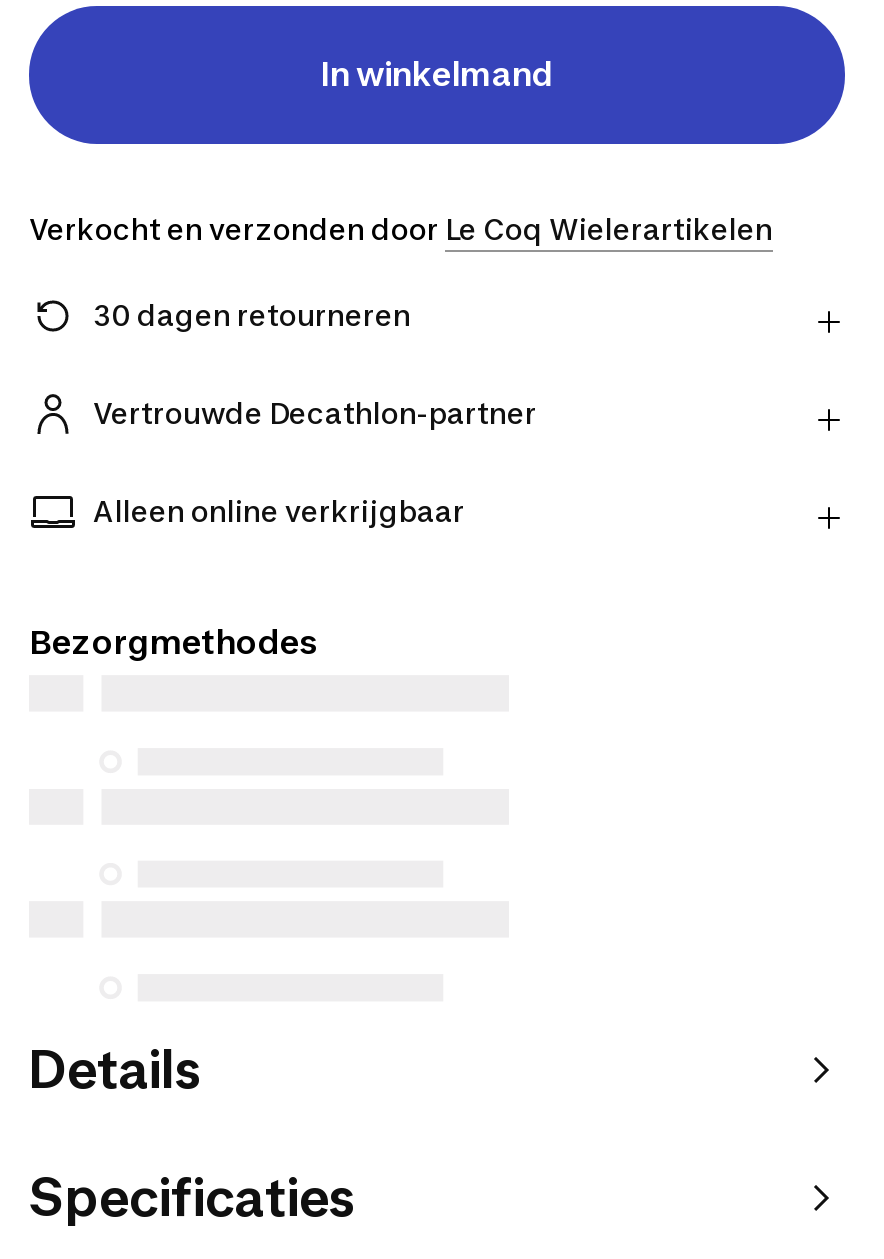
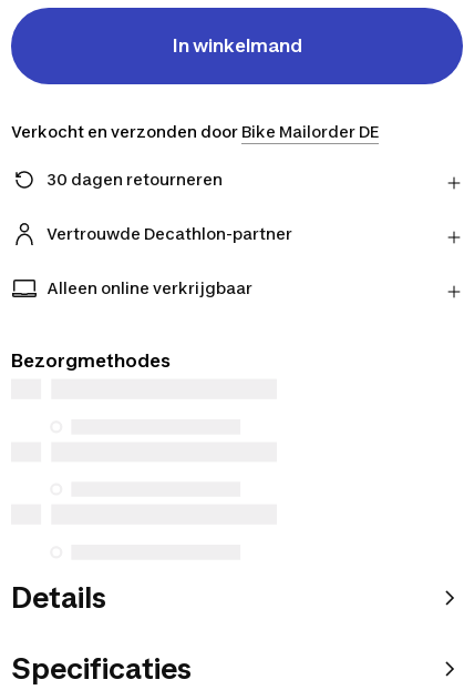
- Verkocht en verzonden door Le Coq Wielerartikelen
+ Verkocht en verzonden door Bike Mailorder DE
